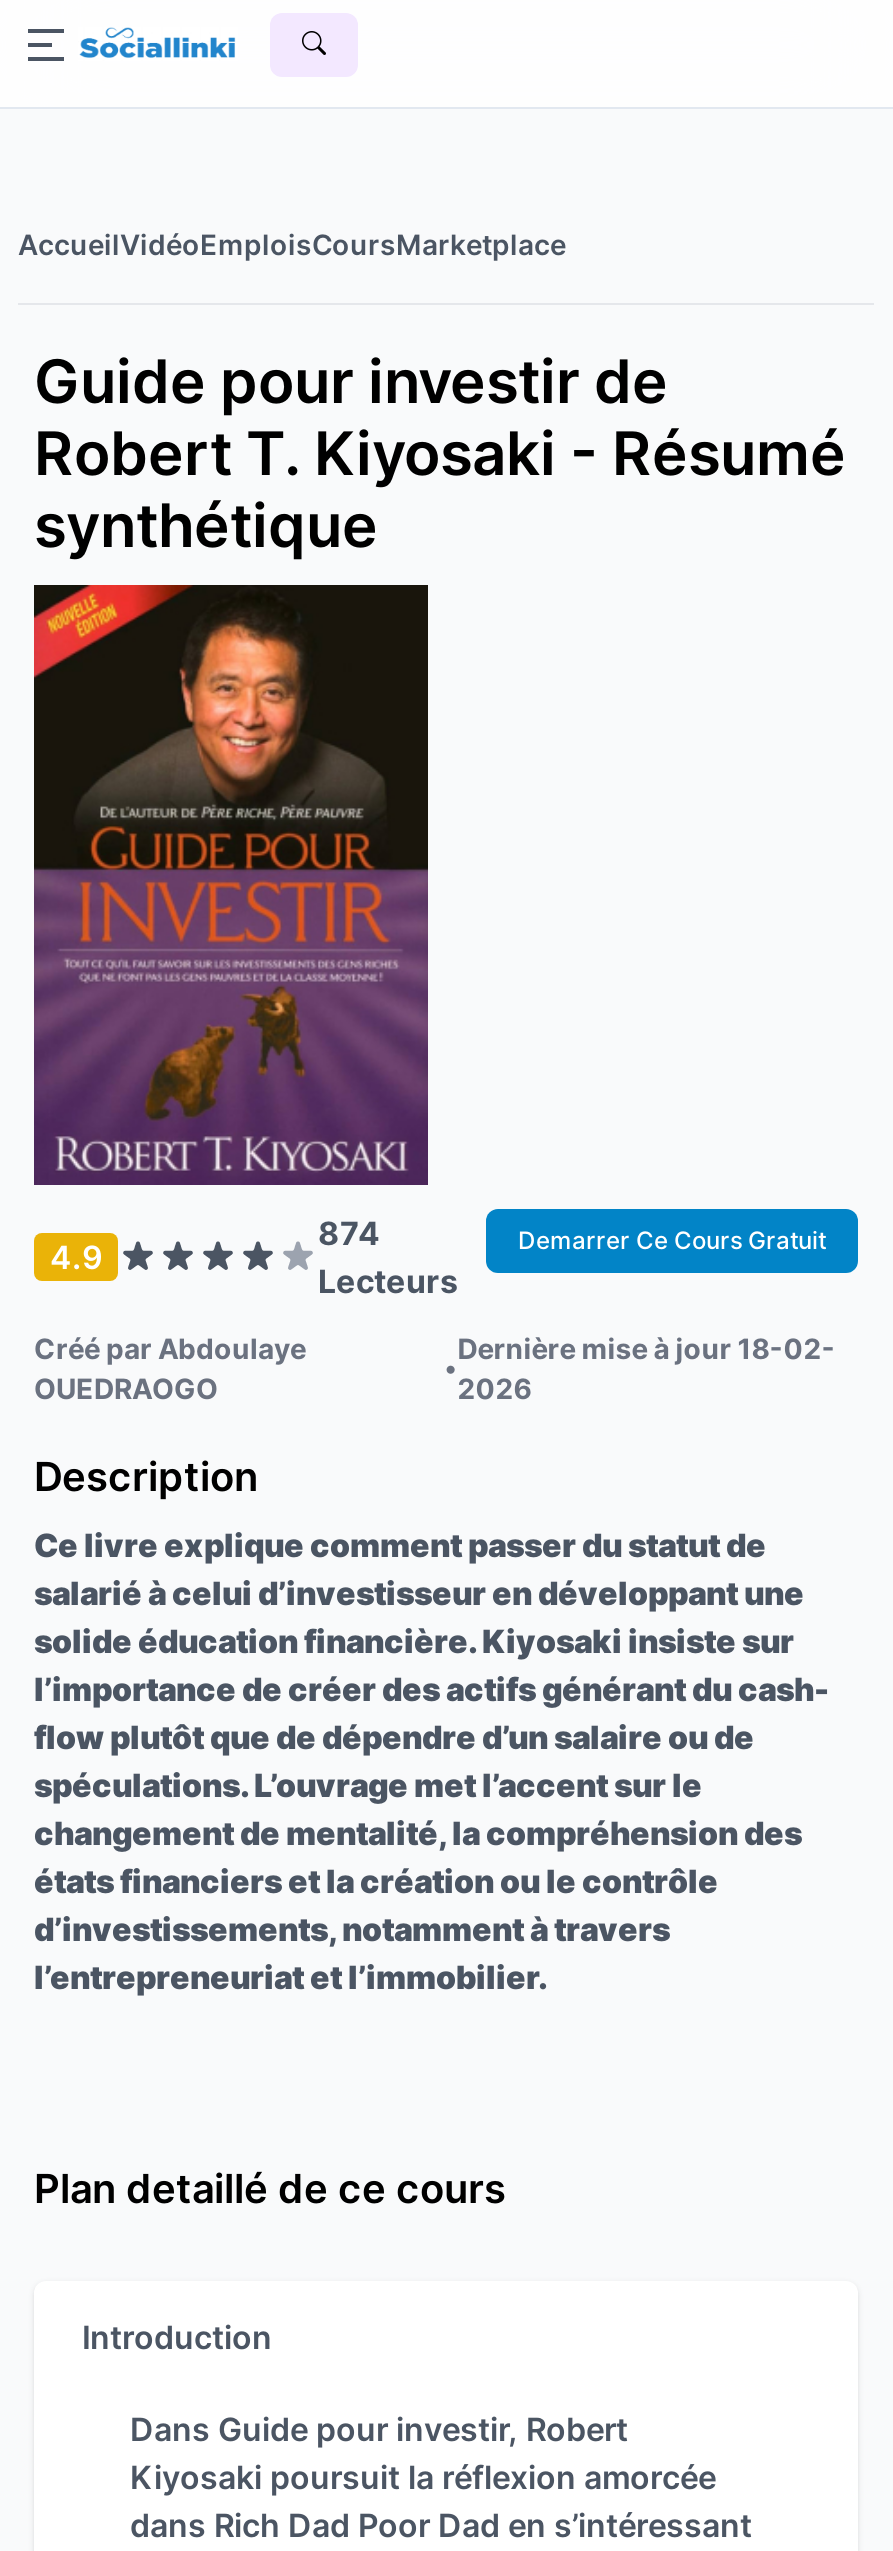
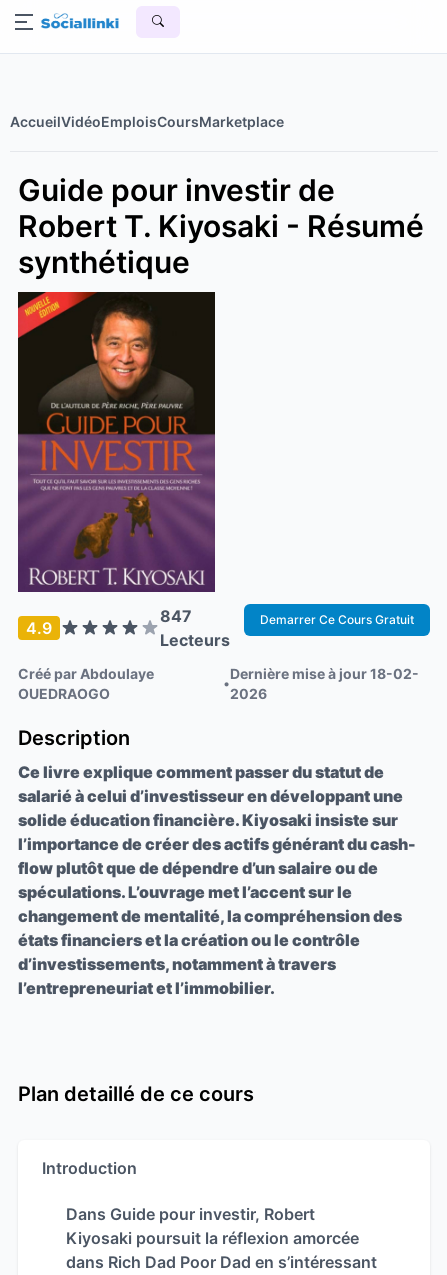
- 874
+ 847
